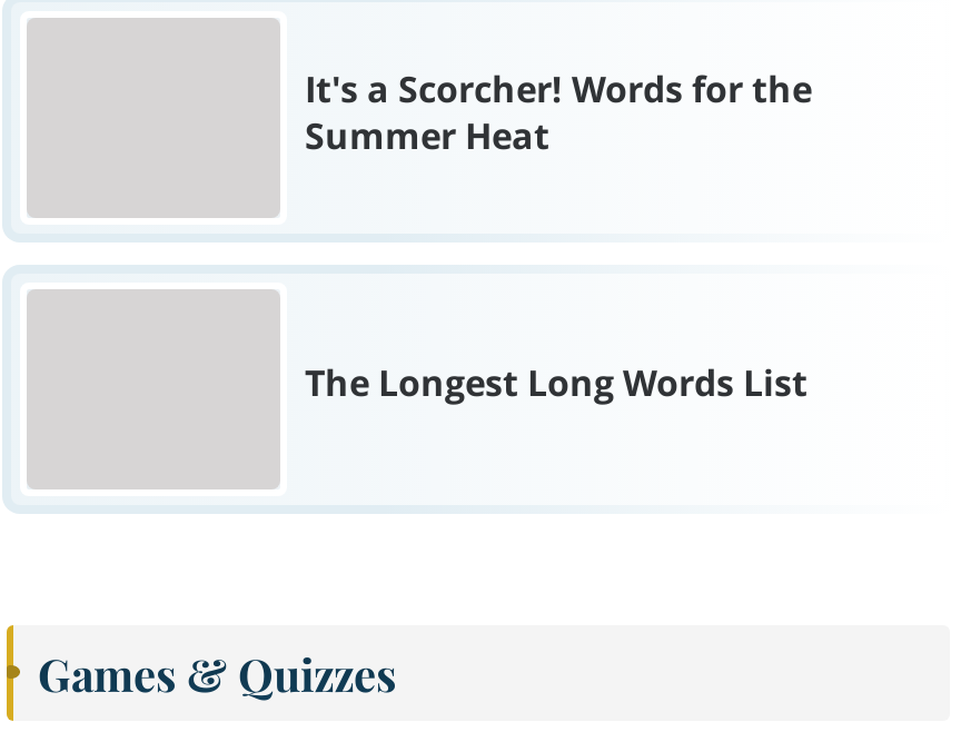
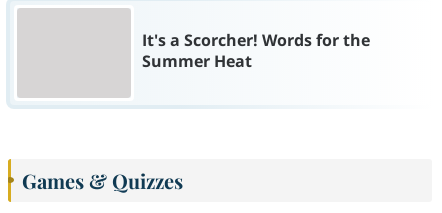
- The Longest Long Words List
